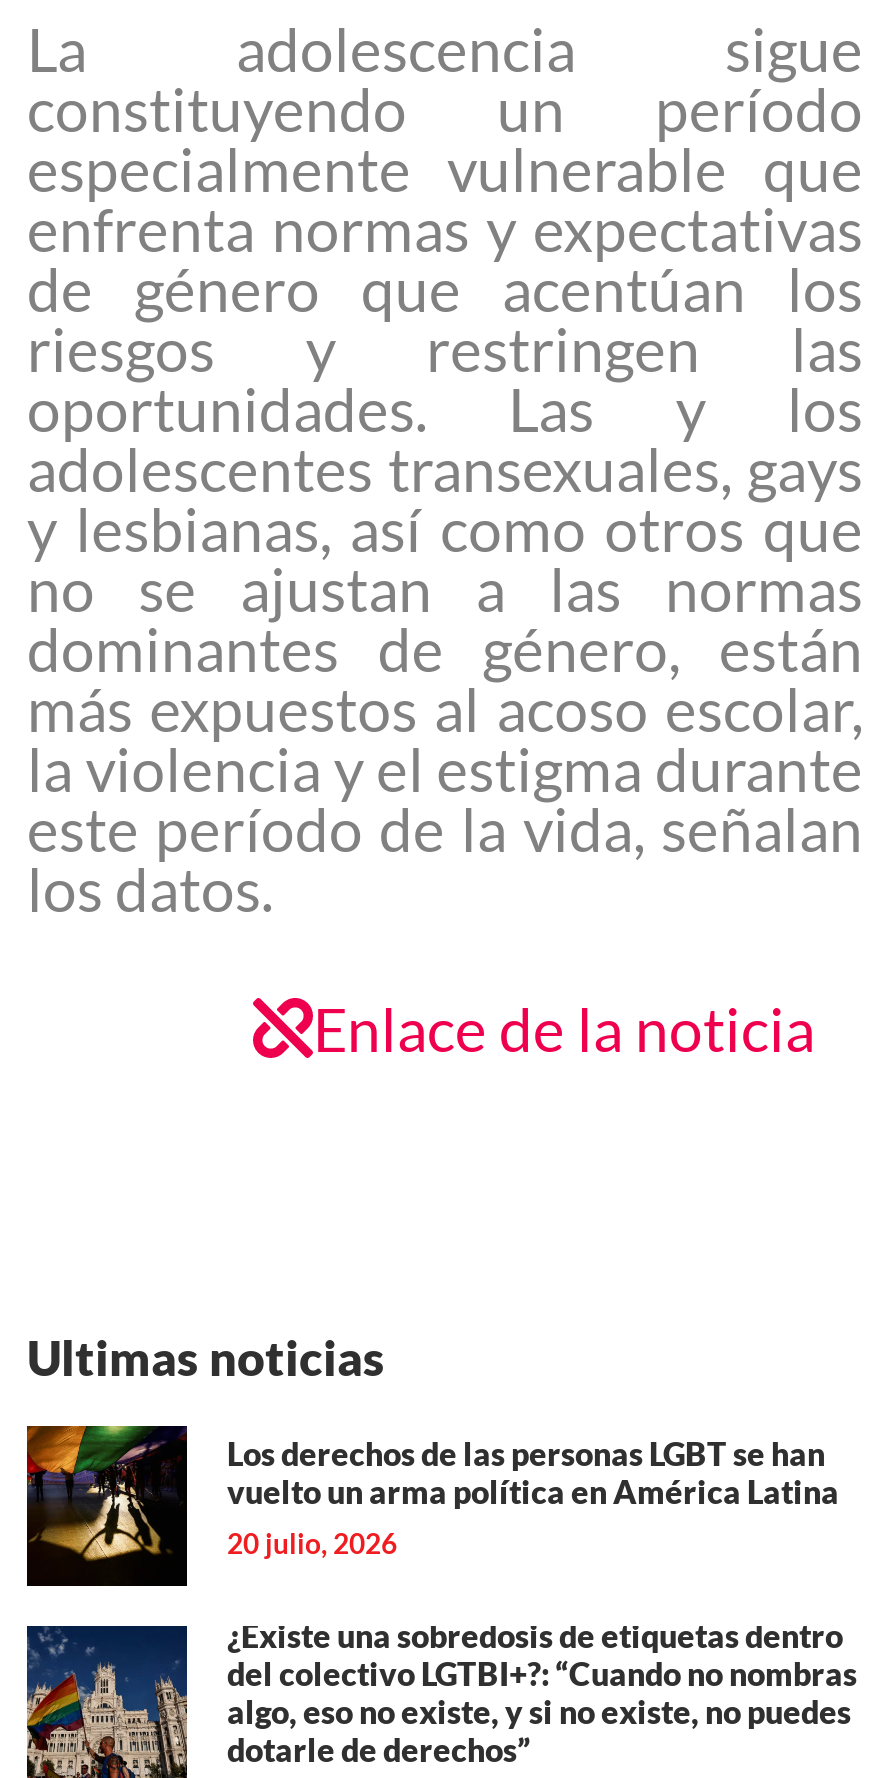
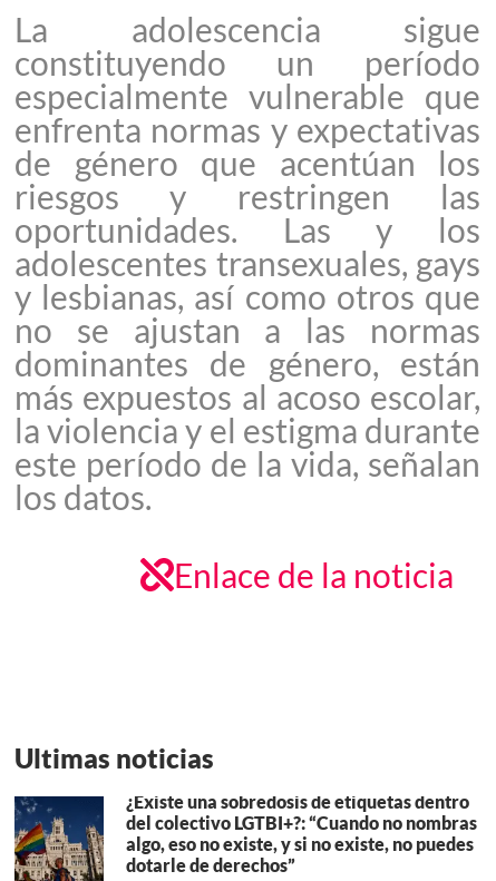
- [image]
- Los derechos de las personas LGBT se han
- vuelto un arma política en América Latina
- 20 julio, 2026
